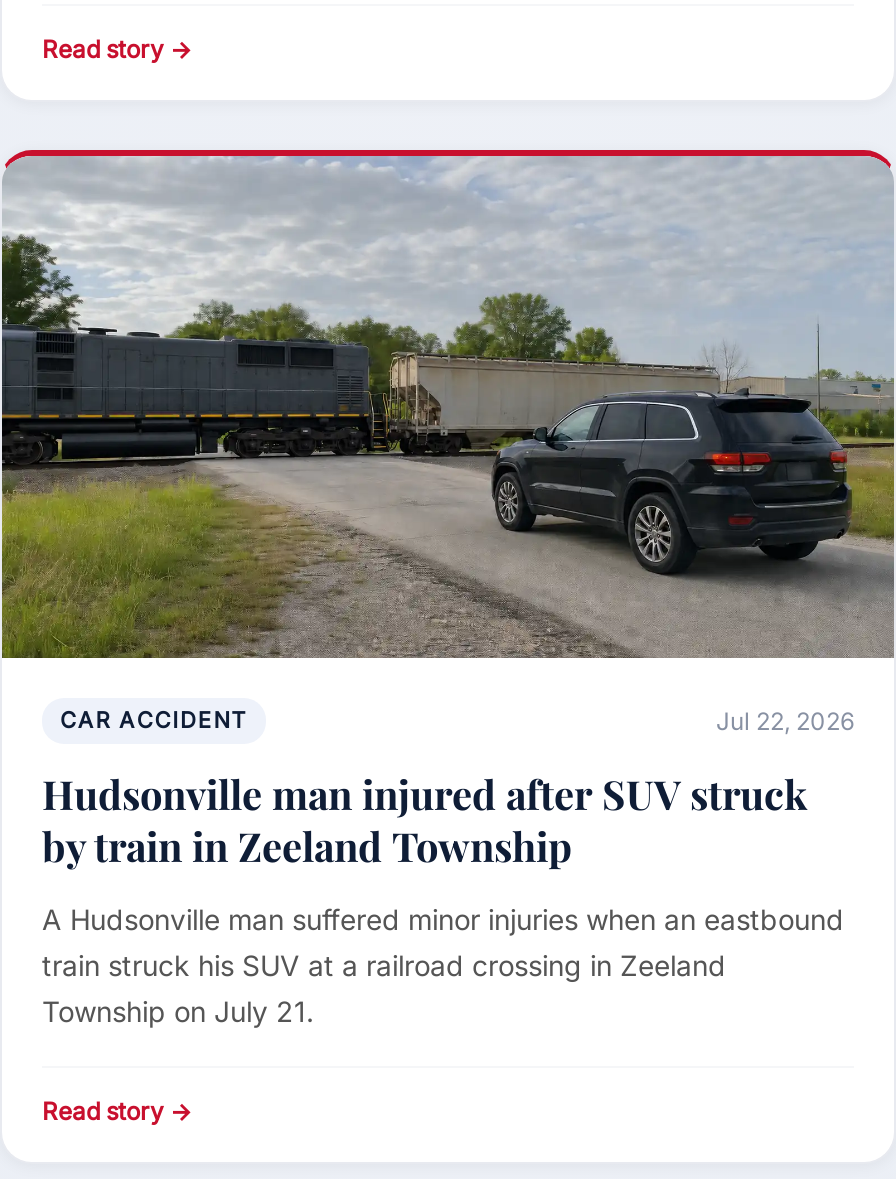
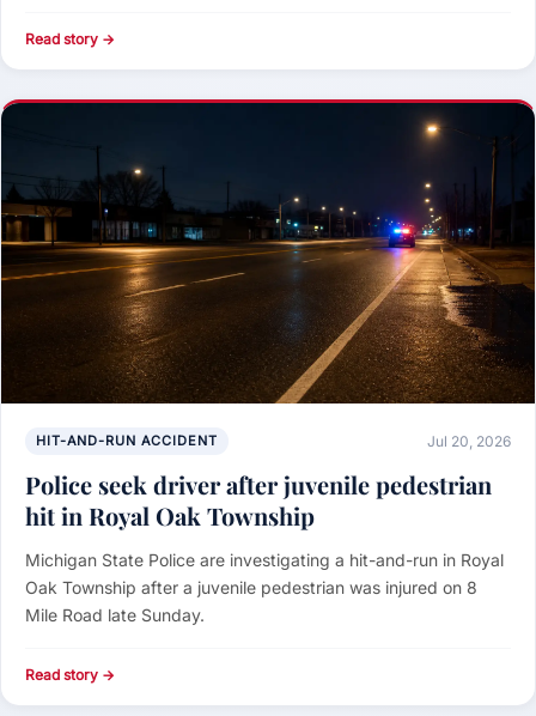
- [image]
- CAR ACCIDENT
- Jul 22, 2026
+ [image]
+ HIT-AND-RUN ACCIDENT
+ Jul 20, 2026

- Hudsonville man injured after SUV struck
- by train in Zeeland Township
+ Police seek driver after juvenile pedestrian
+ hit in Royal Oak Township

- A Hudsonville man suffered minor injuries when an eastbound
- train struck his SUV at a railroad crossing in Zeeland
- Township on July 21.
+ Michigan State Police are investigating a hit-and-run in Royal
+ Oak Township after a juvenile pedestrian was injured on 8
+ Mile Road late Sunday.
